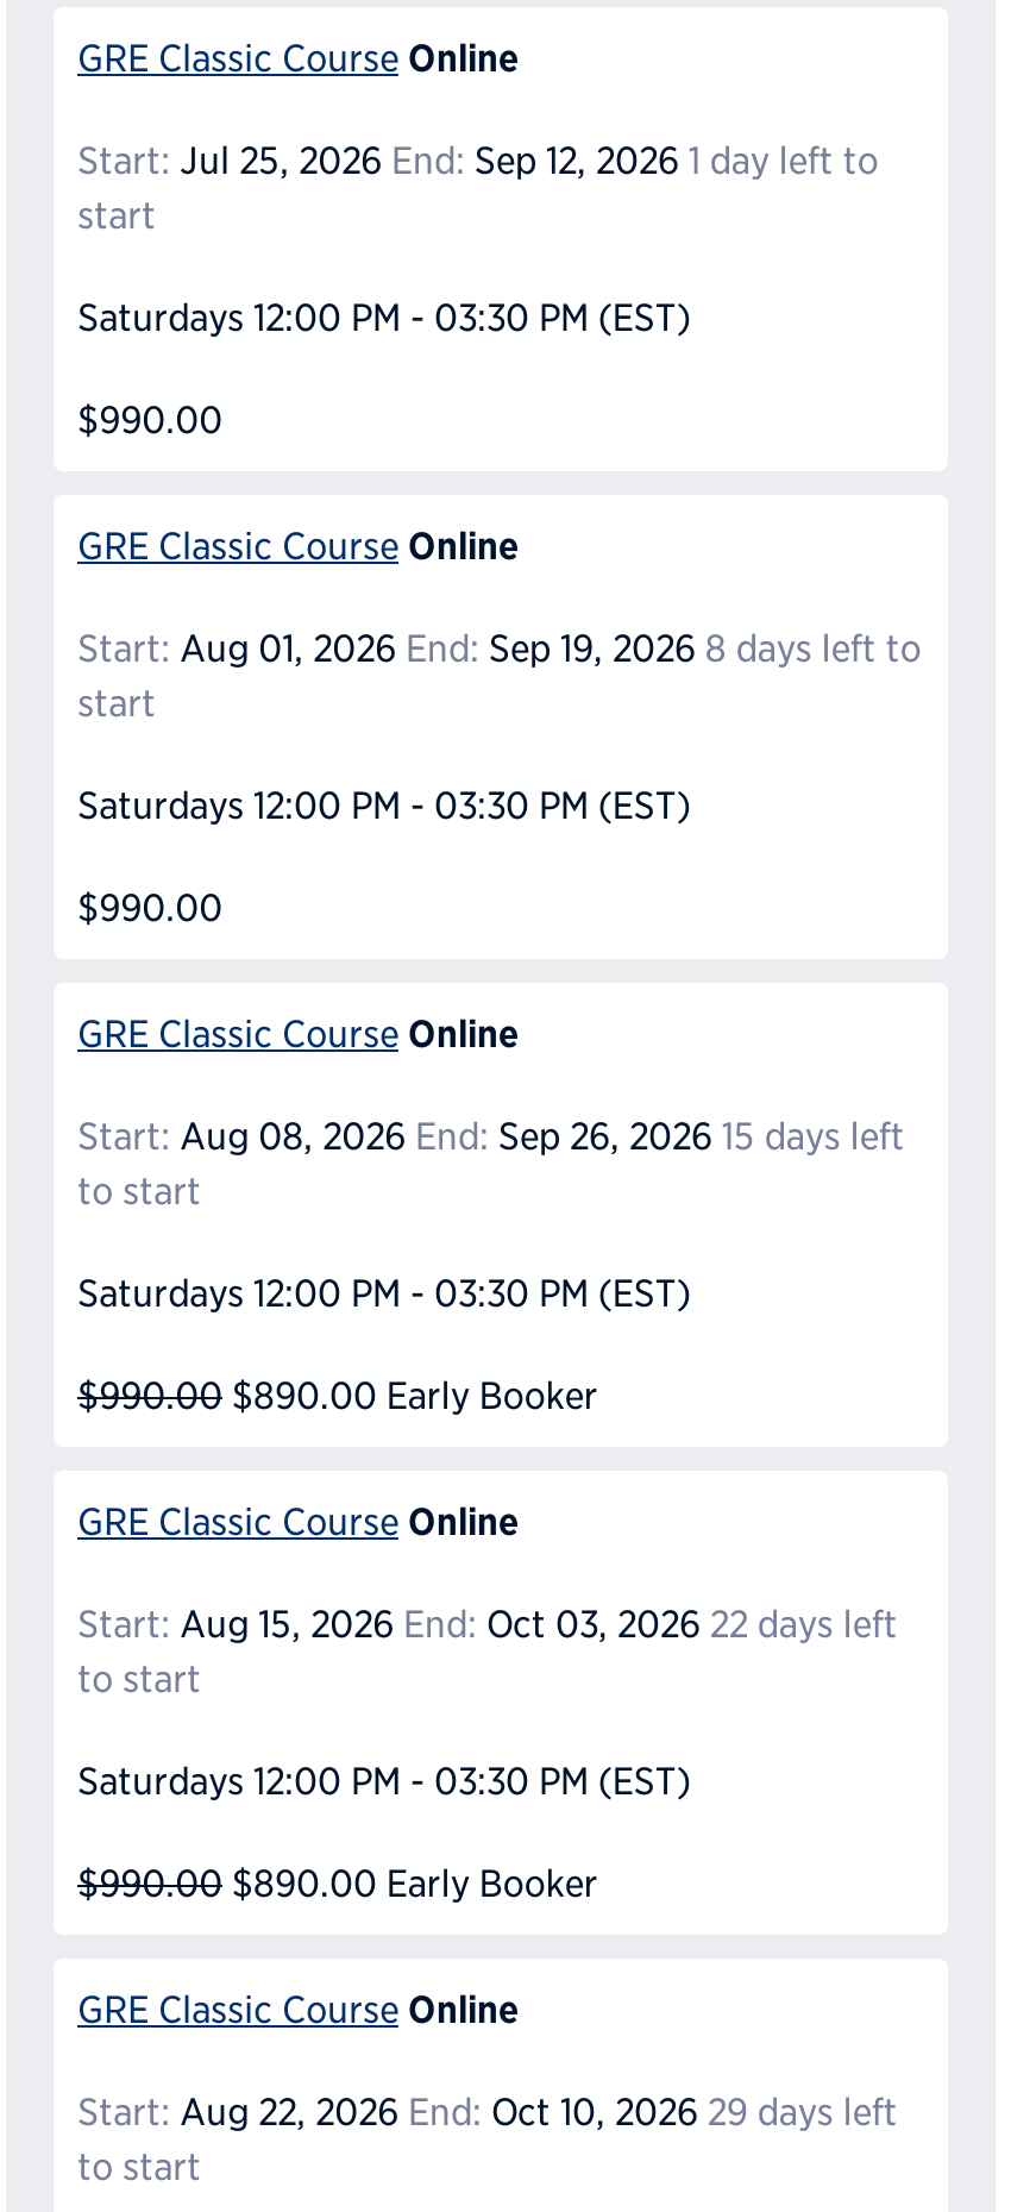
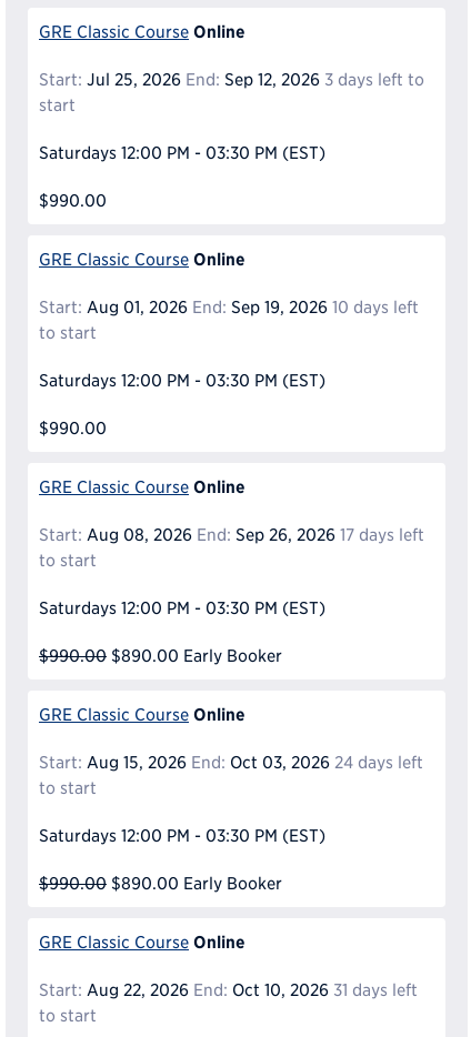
- Start: Jul 25, 2026 End: Sep 12, 2026 1 day left to
+ Start: Jul 25, 2026 End: Sep 12, 2026 3 days left to

- Start: Aug 01, 2026 End: Sep 19, 2026 8 days left to
- start
+ Start: Aug 01, 2026 End: Sep 19, 2026 10 days left
+ to start

- Start: Aug 08, 2026 End: Sep 26, 2026 15 days left
+ Start: Aug 08, 2026 End: Sep 26, 2026 17 days left

- Start: Aug 15, 2026 End: Oct 03, 2026 22 days left
+ Start: Aug 15, 2026 End: Oct 03, 2026 24 days left

- Start: Aug 22, 2026 End: Oct 10, 2026 29 days left
+ Start: Aug 22, 2026 End: Oct 10, 2026 31 days left
